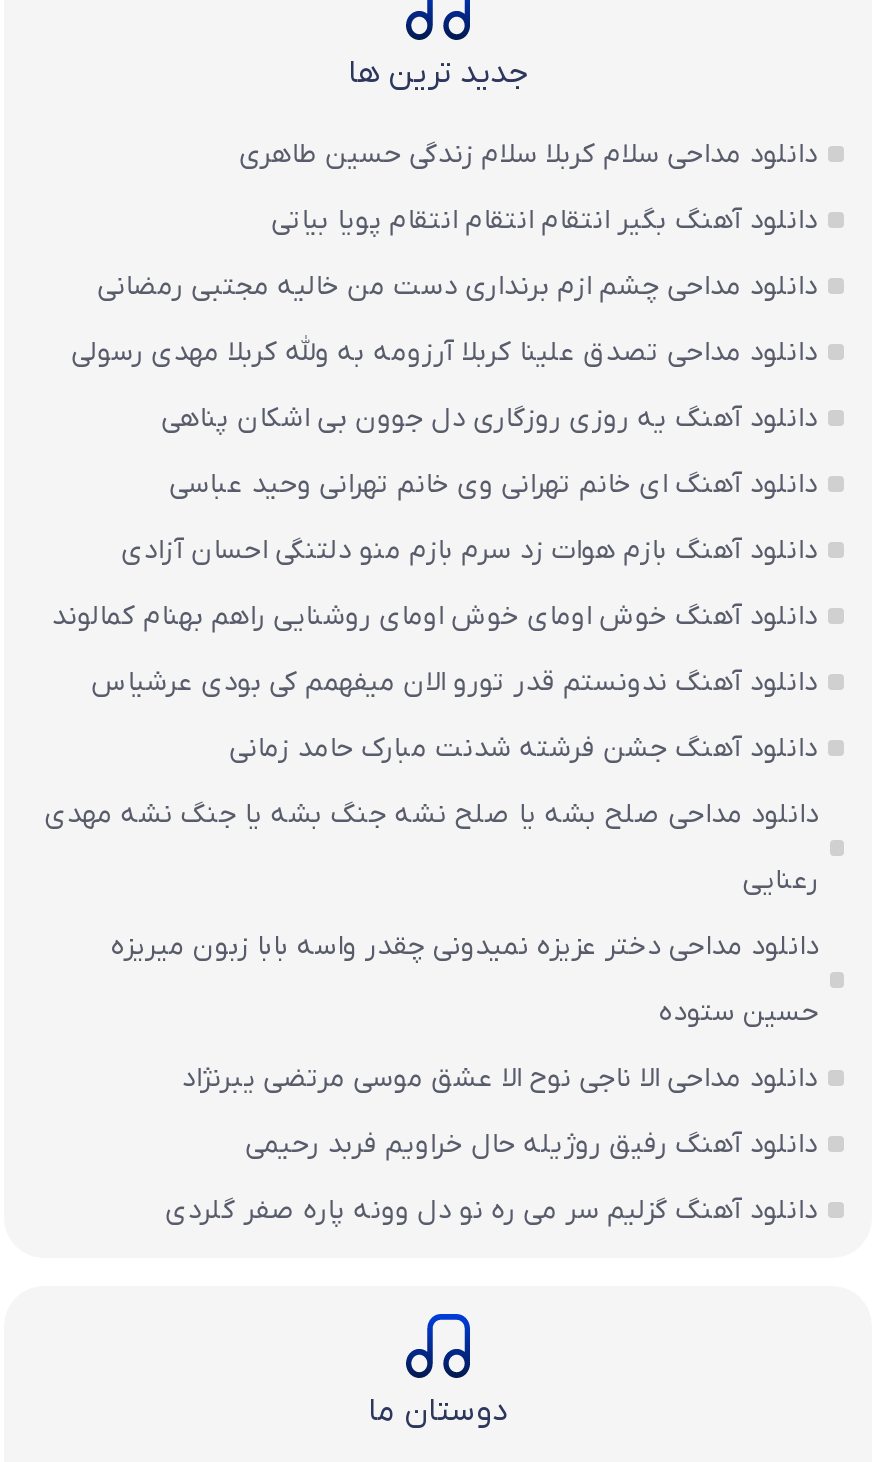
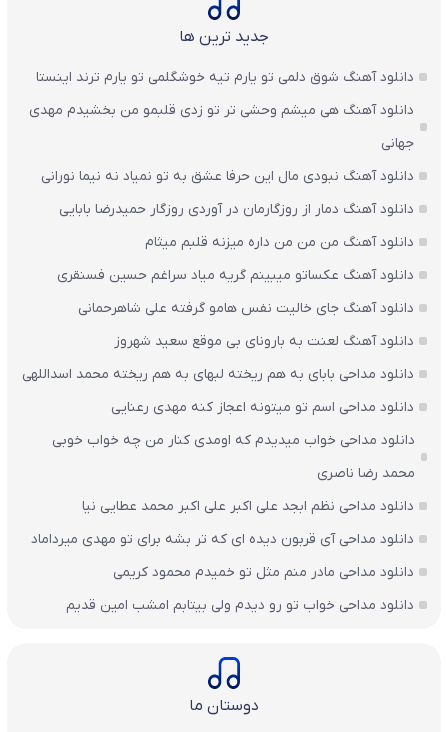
- دانلود مداحی سلام کربلا سلام زندگی حسین طاهری
+ دانلود آهنگ شوق دلمی تو یارم تیه خوشگلمی تو یارم ترند اینستا

- دانلود آهنگ بگیر انتقام انتقام انتقام پویا بیاتی
+ دانلود آهنگ هی میشم وحشی تر تو زدی قلبمو من بخشیدم مهدی

- دانلود مداحی چشم ازم برنداری دست من خالیه مجتبی رمضانی
+ جهانی

- دانلود مداحی تصدق علینا کربلا آرزومه به ولله کربلا مهدی رسولی
+ دانلود آهنگ نبودی مال این حرفا عشق به تو نمیاد نه نیما نورانی

- دانلود آهنگ یه روزی روزگاری دل جوون بی اشکان پناهی
+ دانلود آهنگ دمار از روزگارمان در آوردی روزگار حمیدرضا بابایی

- دانلود آهنگ ای خانم تهرانی وی خانم تهرانی وحید عباسی
+ دانلود آهنگ من من من داره میزنه قلبم میثام

- دانلود آهنگ بازم هوات زد سرم بازم منو دلتنگی احسان آزادی
+ دانلود آهنگ عکساتو میبینم گریه میاد سراغم حسین فسنقری

- دانلود آهنگ خوش اومای خوش اومای روشنایی راهم بهنام کمالوند
+ دانلود آهنگ جای خالیت نفس هامو گرفته علی شاهرحمانی

- دانلود آهنگ ندونستم قدر تورو الان میفهمم کی بودی عرشیاس
+ دانلود آهنگ لعنت به بارونای بی‌ موقع سعید شهروز

- دانلود آهنگ جشن فرشته شدنت مبارک حامد زمانی
+ دانلود مداحی بابای به هم ریخته لبهای به هم ریخته محمد اسداللهی

- دانلود مداحی صلح بشه یا صلح نشه جنگ بشه یا جنگ نشه مهدی
+ دانلود مداحی اسم تو میتونه اعجاز کنه مهدی رعنایی

- رعنایی
+ دانلود مداحی خواب میدیدم که اومدی کنار من چه خواب خوبی

- دانلود مداحی دختر عزیزه نمیدونی چقدر واسه بابا زبون میریزه
+ محمد رضا ناصری

- حسین ستوده
+ دانلود مداحی نظم ابجد علی اکبر علی اکبر محمد عطایی نیا

- دانلود مداحی الا ناجی نوح الا عشق موسی مرتضی یبرنژاد
+ دانلود مداحی آی قربون دیده ای که تر بشه برای تو مهدی میرداماد

- دانلود آهنگ رفیق روژیله حال خراویم فربد رحیمی
+ دانلود مداحی مادر منم مثل تو خمیدم محمود کریمی

- دانلود آهنگ گزلیم سر می ره نو دل وونه پاره صفر گلردی
+ دانلود مداحی خواب تو رو دیدم ولی بیتابم امشب امین قدیم
